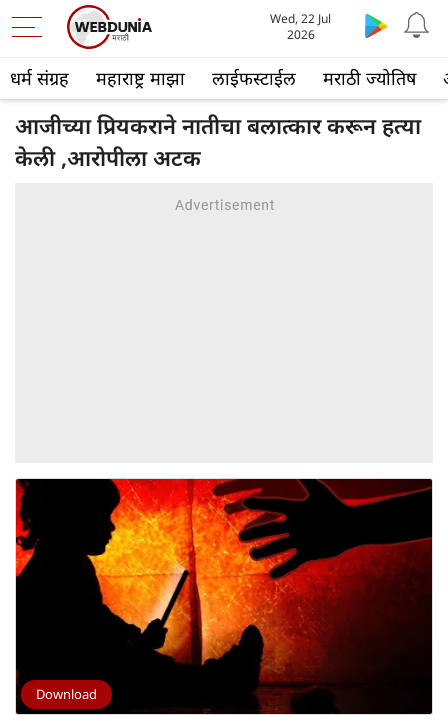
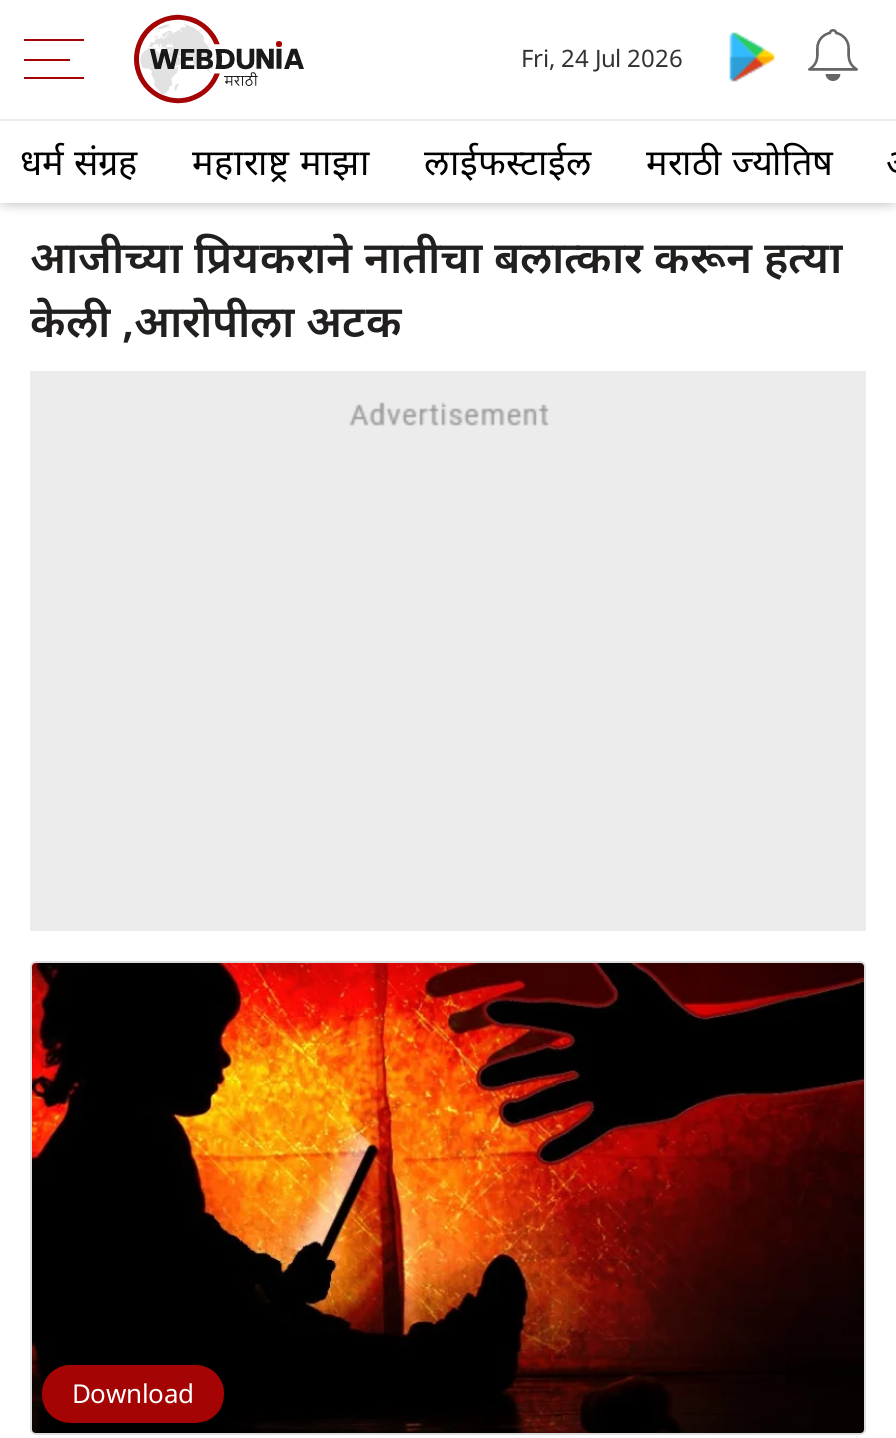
- Wed, 22 Jul
- 2026
+ Fri, 24 Jul 2026
